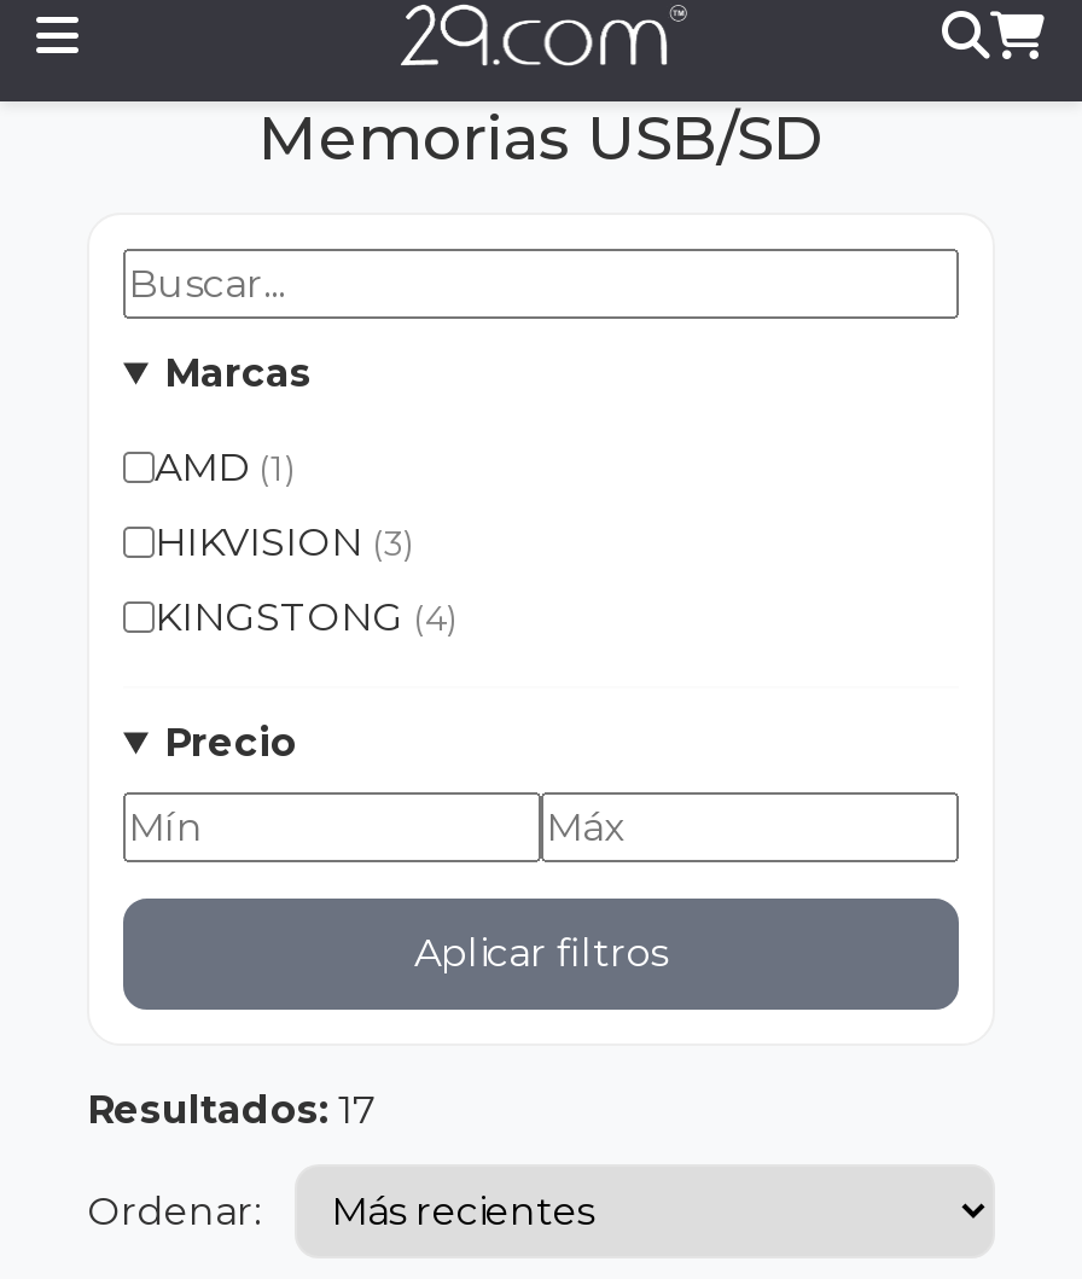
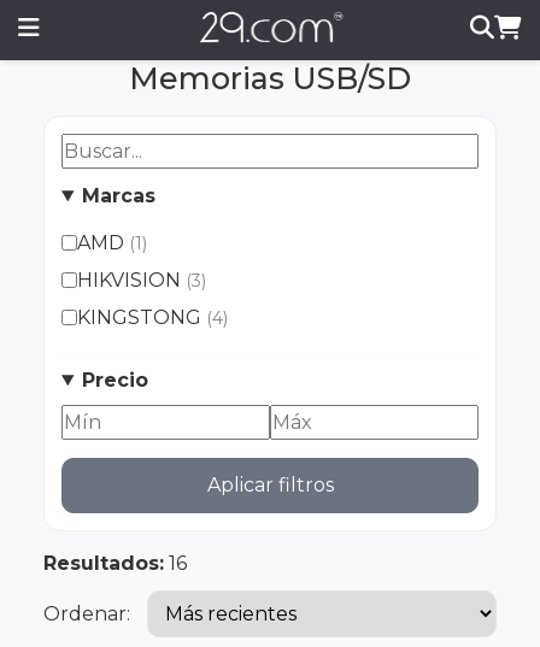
- Resultados: 17
+ Resultados: 16
